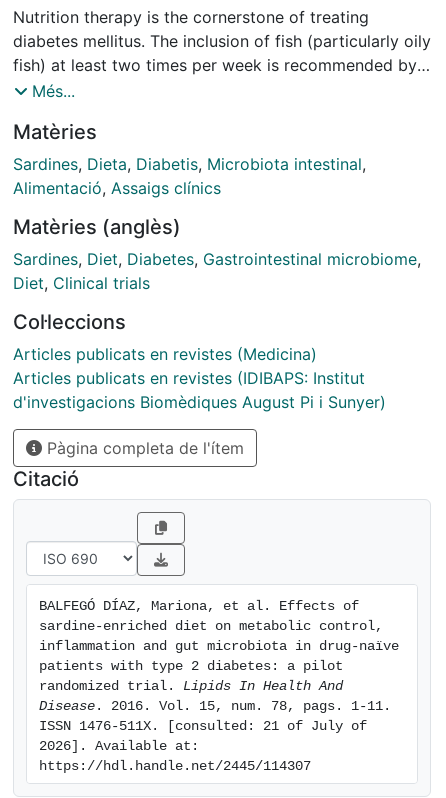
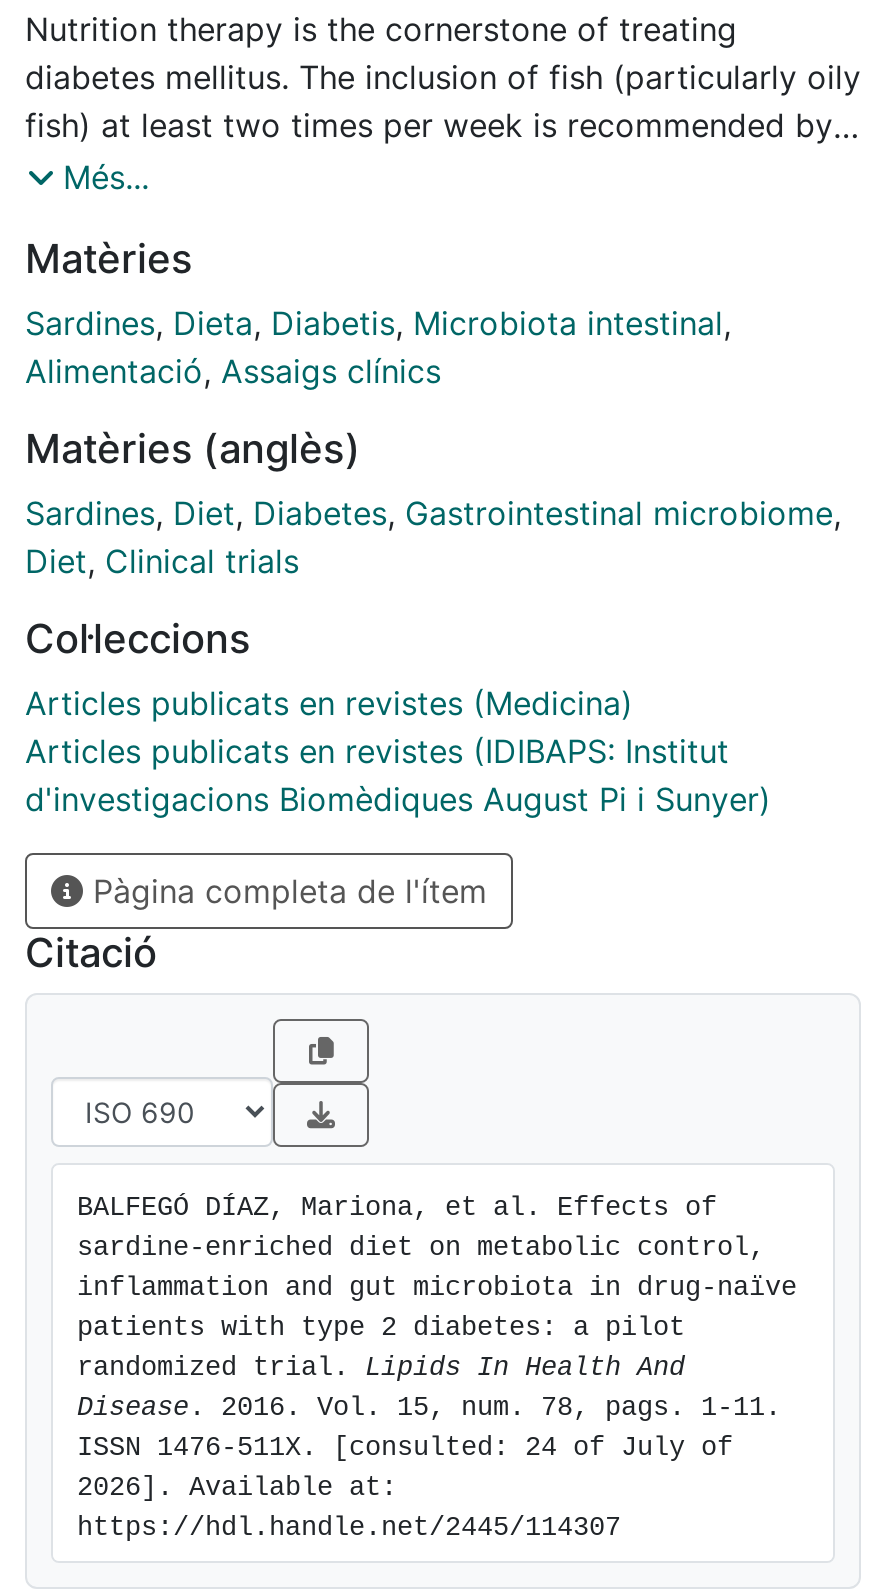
- ISSN 1476-511X. [consulted: 21 of July of
+ ISSN 1476-511X. [consulted: 24 of July of
